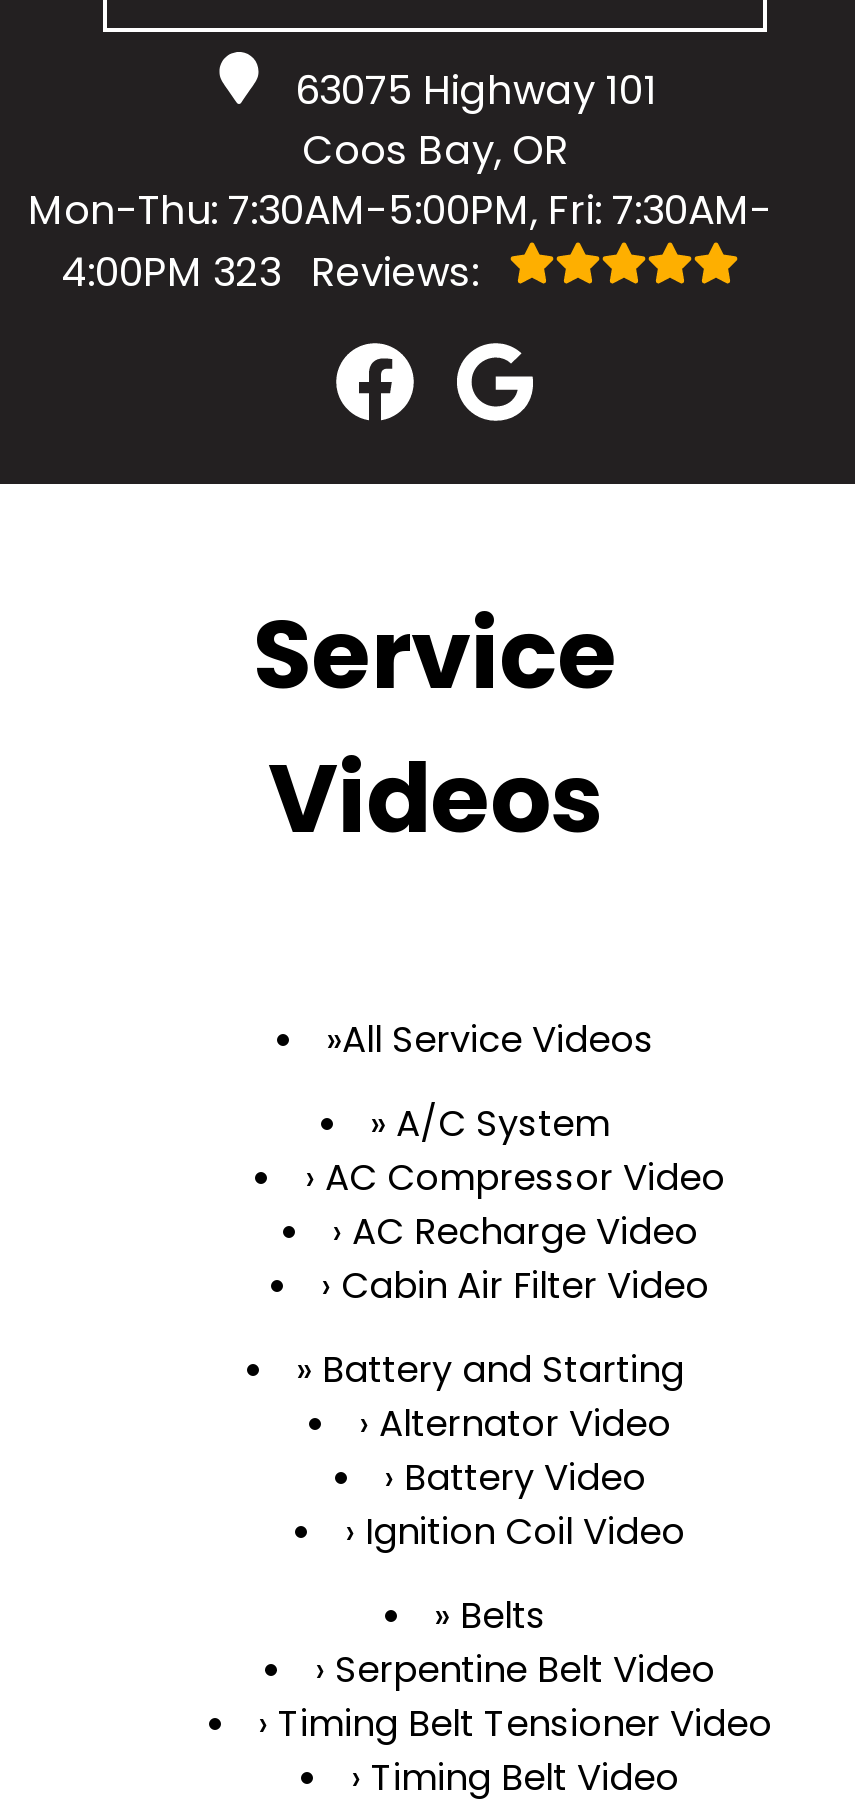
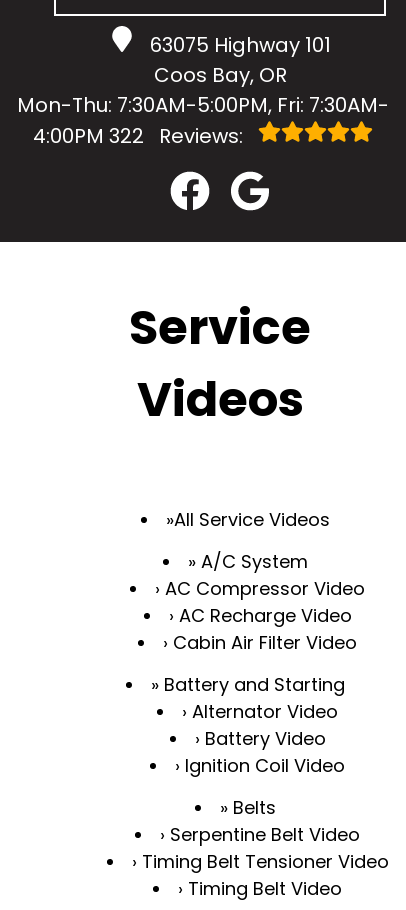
- 4:00PM 323 Reviews:
+ 4:00PM 322 Reviews:
